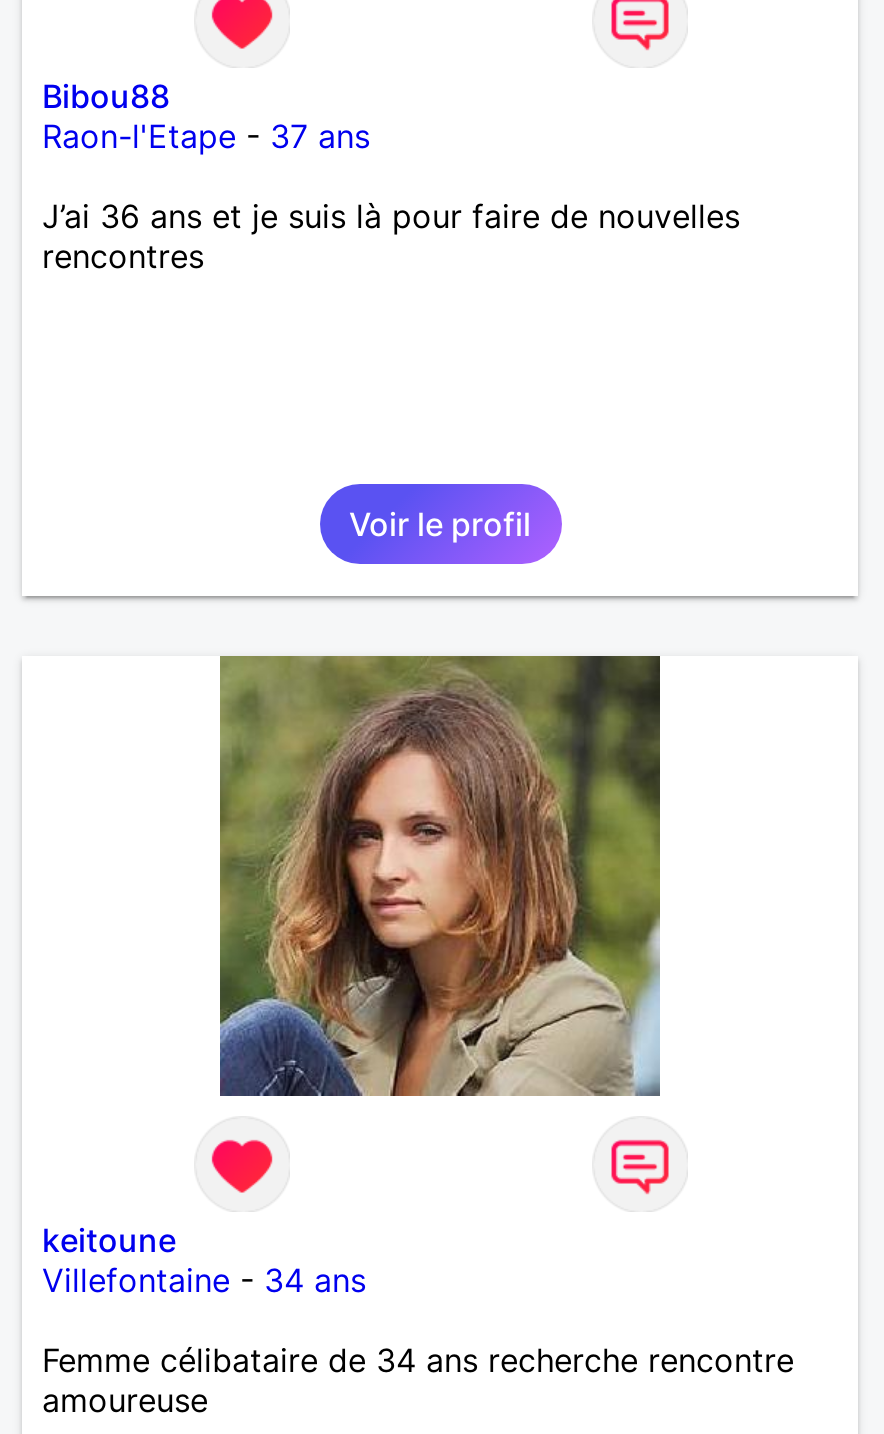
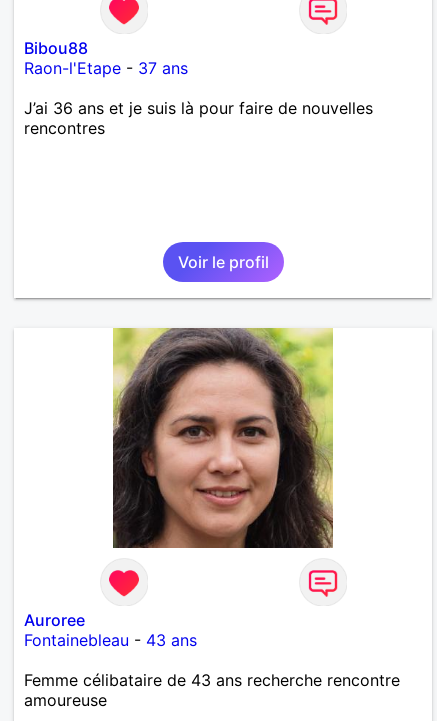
- [image]
+ [image]

- keitoune
- Villefontaine - 34 ans
+ Auroree
+ Fontainebleau - 43 ans

- Femme célibataire de 34 ans recherche rencontre
+ Femme célibataire de 43 ans recherche rencontre
